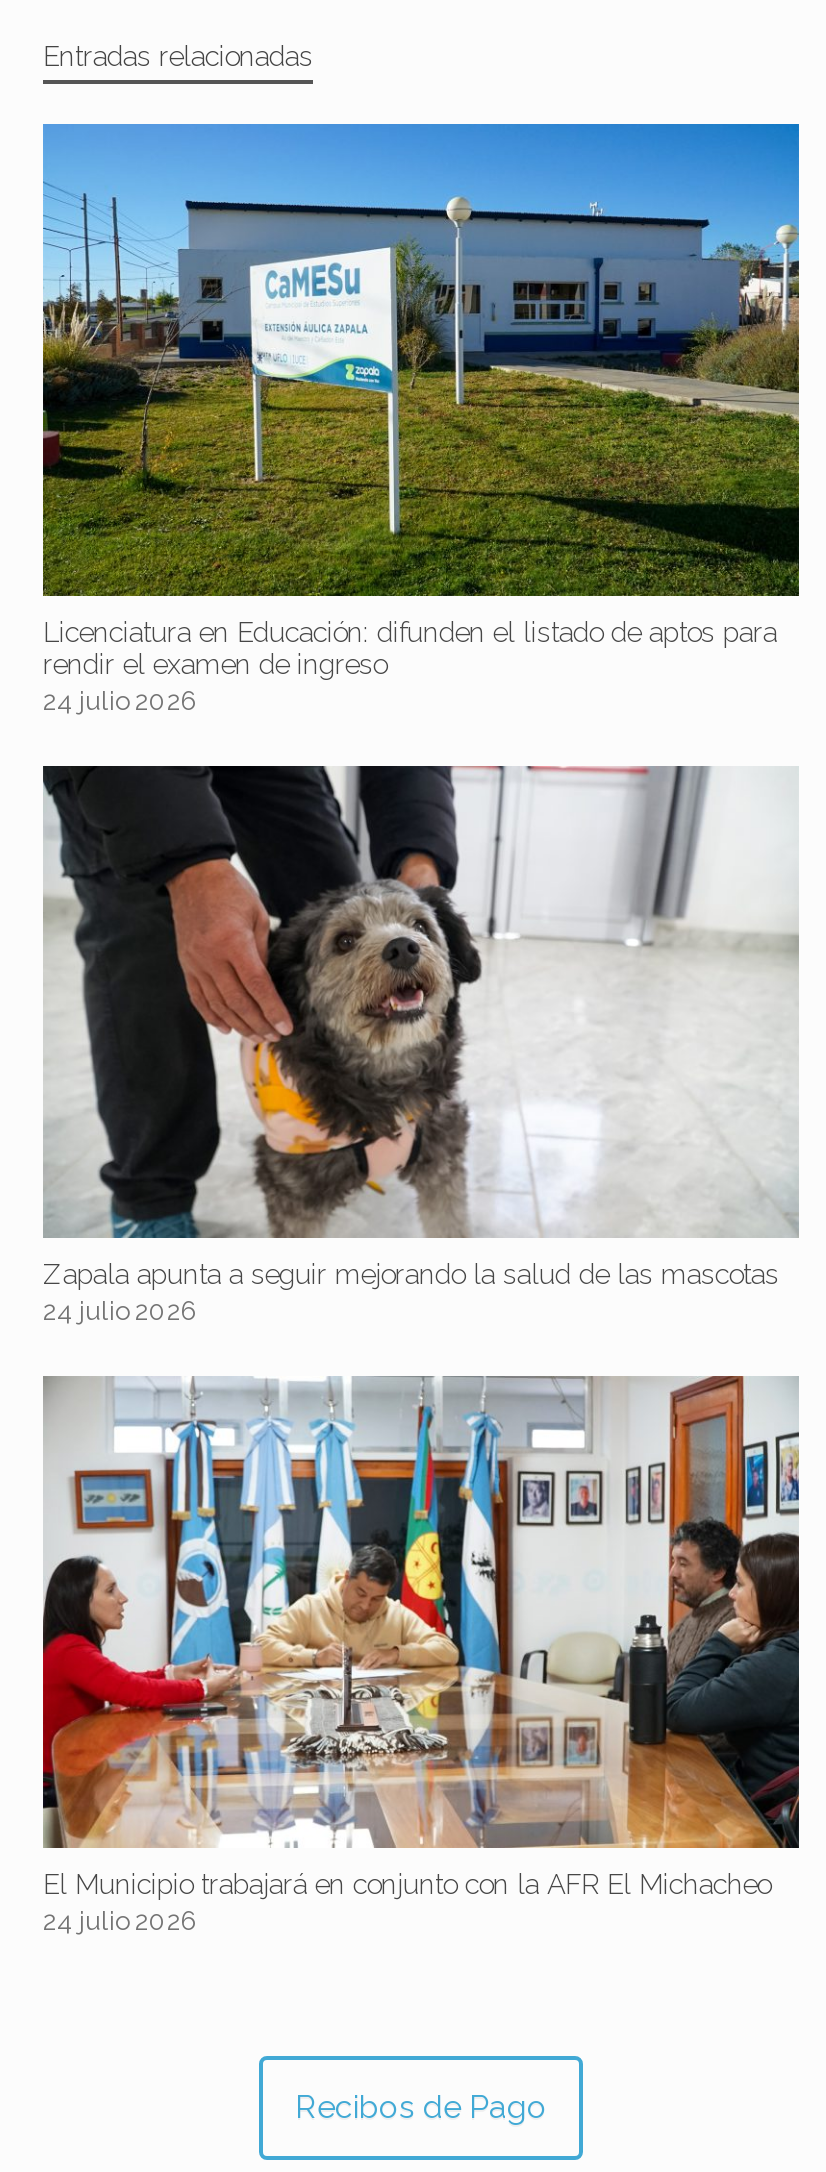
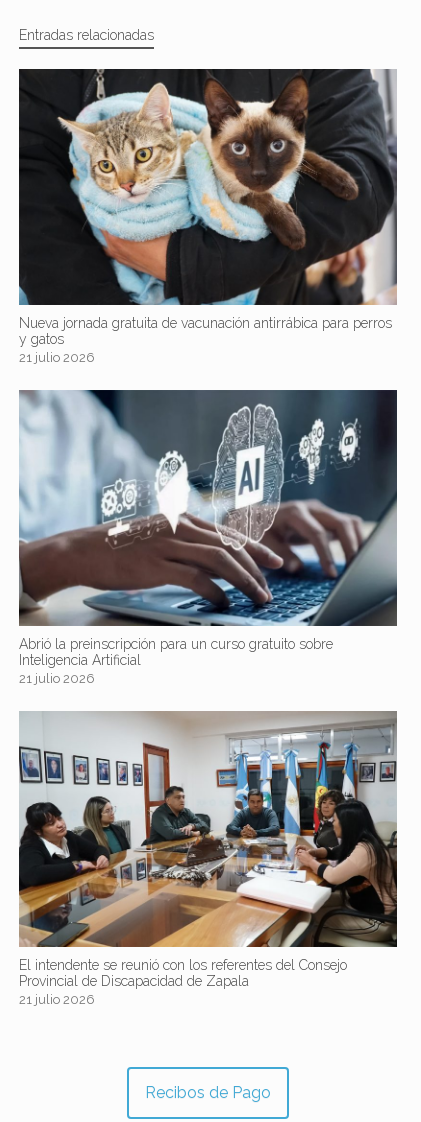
- [image]
- Licenciatura en Educación: difunden el listado de aptos para
- rendir el examen de ingreso
- 24 julio 2026
+ [image]
+ Nueva jornada gratuita de vacunación antirrábica para perros
+ y gatos
+ 21 julio 2026

- [image]
- Zapala apunta a seguir mejorando la salud de las mascotas
- 24 julio 2026
+ [image]
+ Abrió la preinscripción para un curso gratuito sobre
+ Inteligencia Artificial
+ 21 julio 2026

- [image]
- El Municipio trabajará en conjunto con la AFR El Michacheo
- 24 julio 2026
+ [image]
+ El intendente se reunió con los referentes del Consejo
+ Provincial de Discapacidad de Zapala
+ 21 julio 2026
